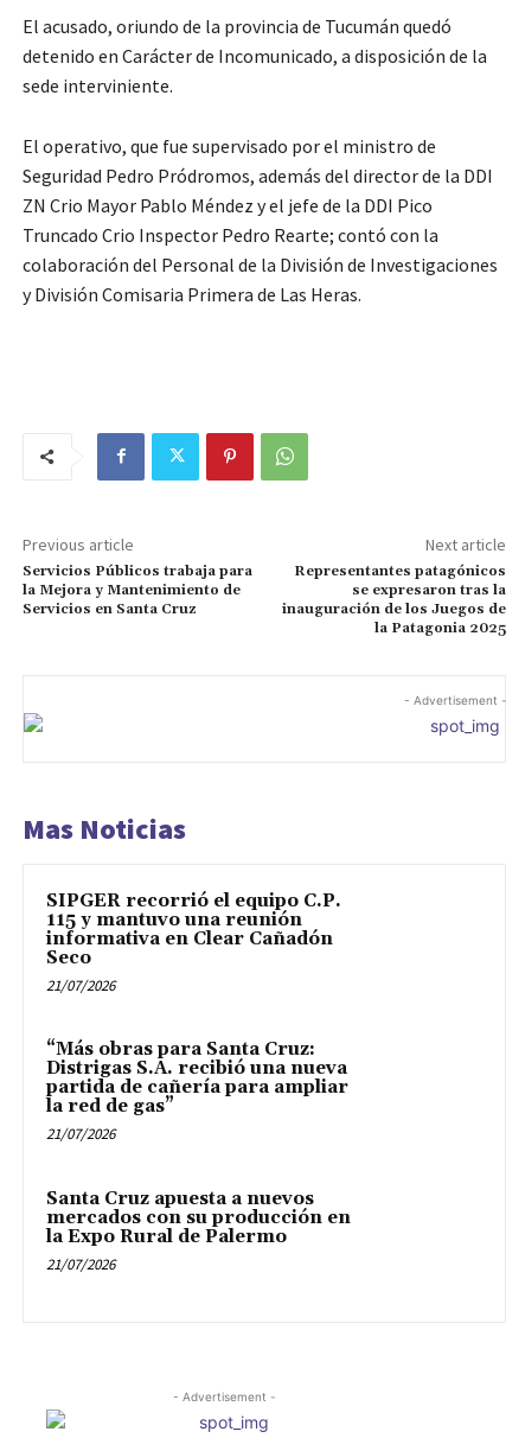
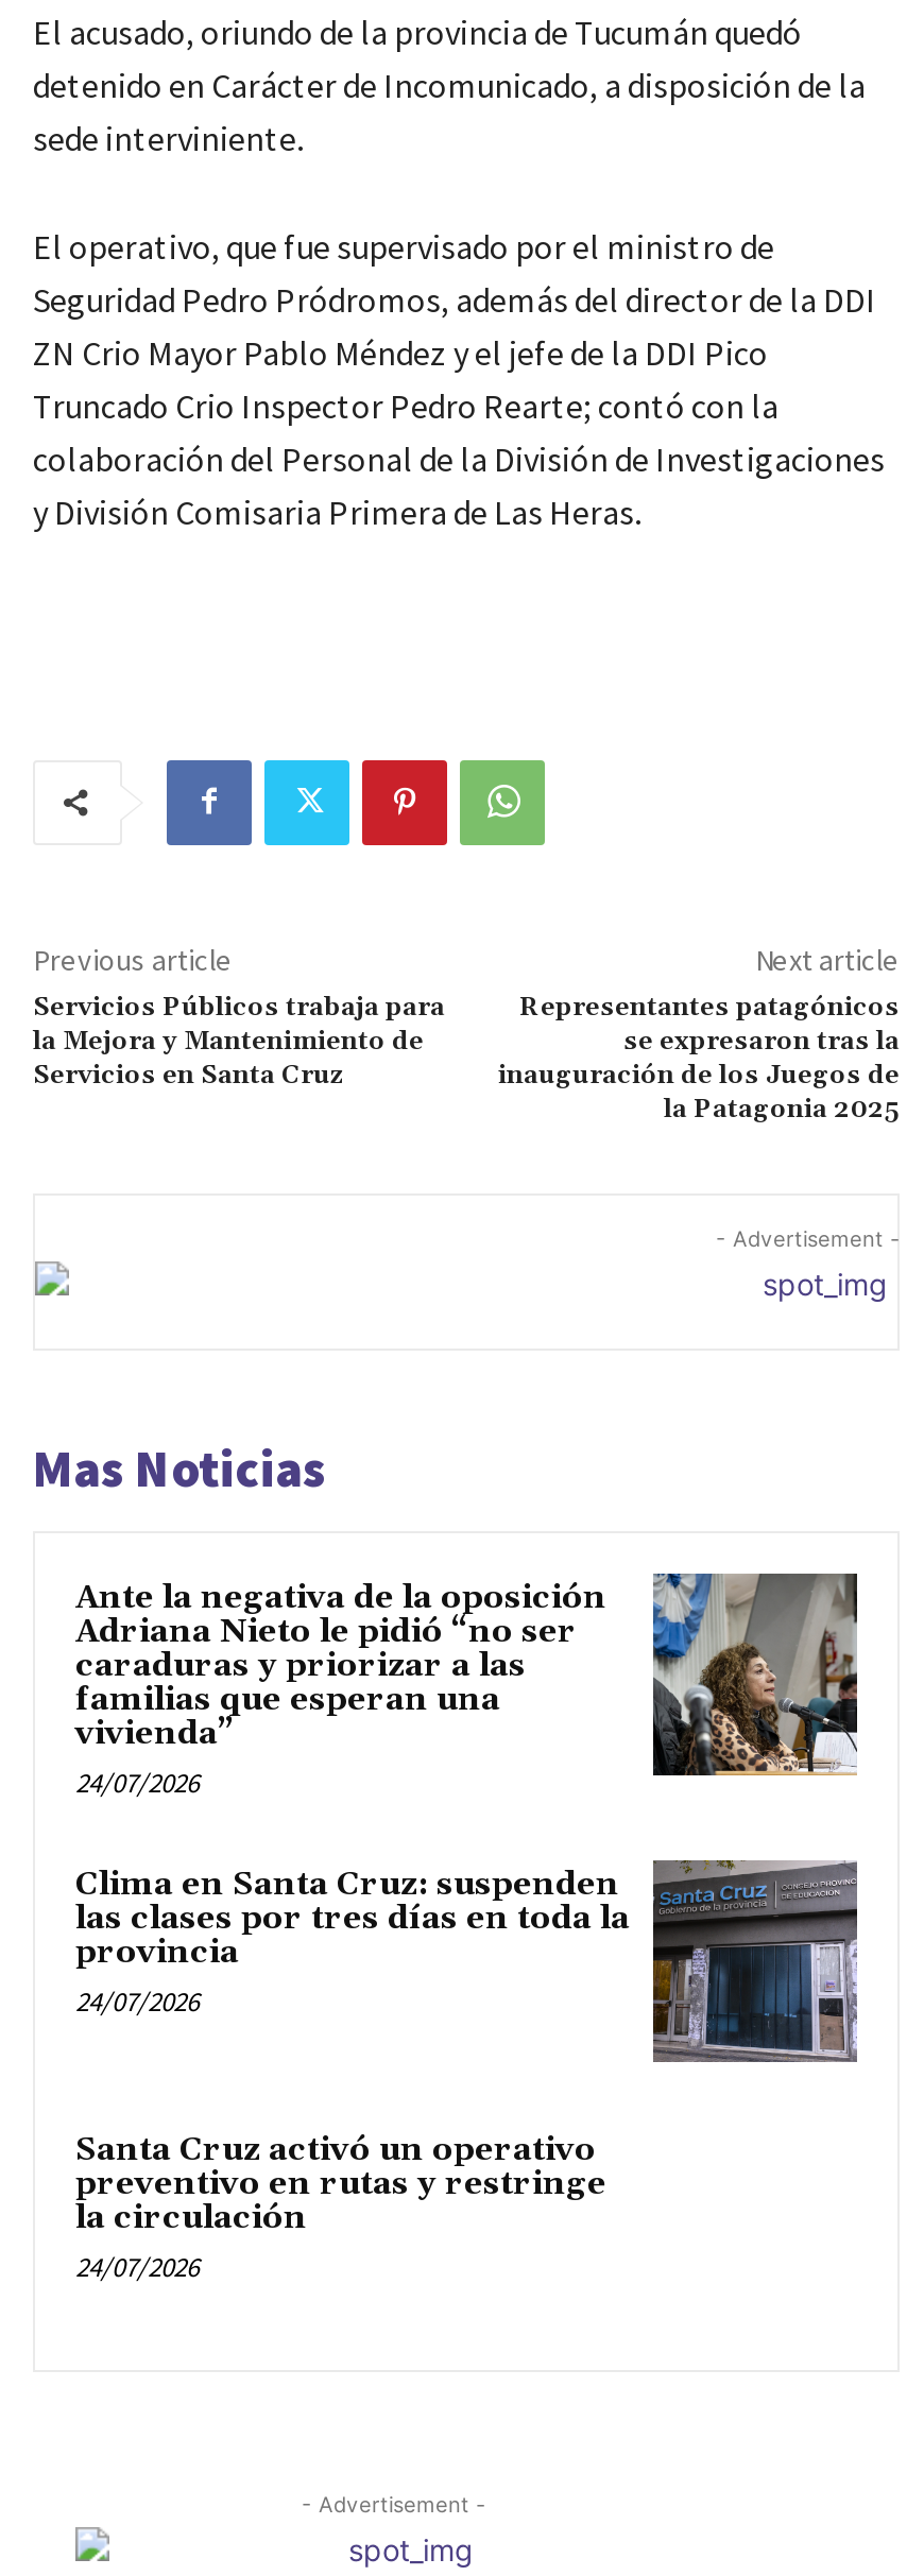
+ [image]

+ [image]

- SIPGER recorrió el equipo C.P.
- 115 y mantuvo una reunión
- informativa en Clear Cañadón
- Seco
- 21/07/2026
+ Ante la negativa de la oposición
+ Adriana Nieto le pidió “no ser
+ caraduras y priorizar a las
+ familias que esperan una
+ vivienda”
+ 24/07/2026

- “Más obras para Santa Cruz:
- Distrigas S.A. recibió una nueva
- partida de cañería para ampliar
- la red de gas”
- 21/07/2026
+ Clima en Santa Cruz: suspenden
+ las clases por tres días en toda la
+ provincia
+ 24/07/2026

- Santa Cruz apuesta a nuevos
- mercados con su producción en
- la Expo Rural de Palermo
- 21/07/2026
+ Santa Cruz activó un operativo
+ preventivo en rutas y restringe
+ la circulación
+ 24/07/2026
